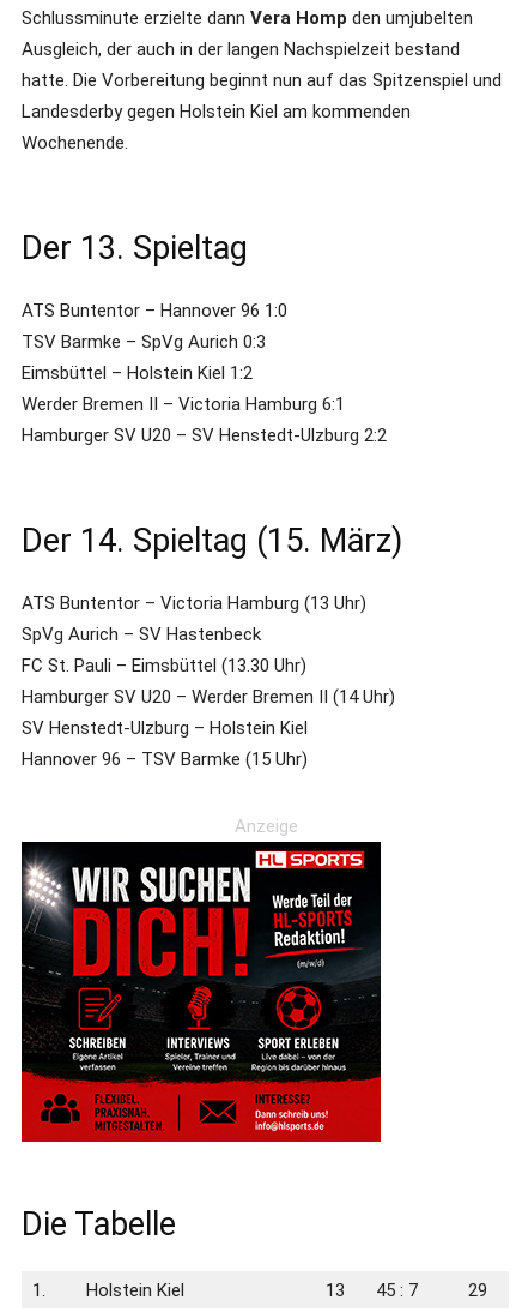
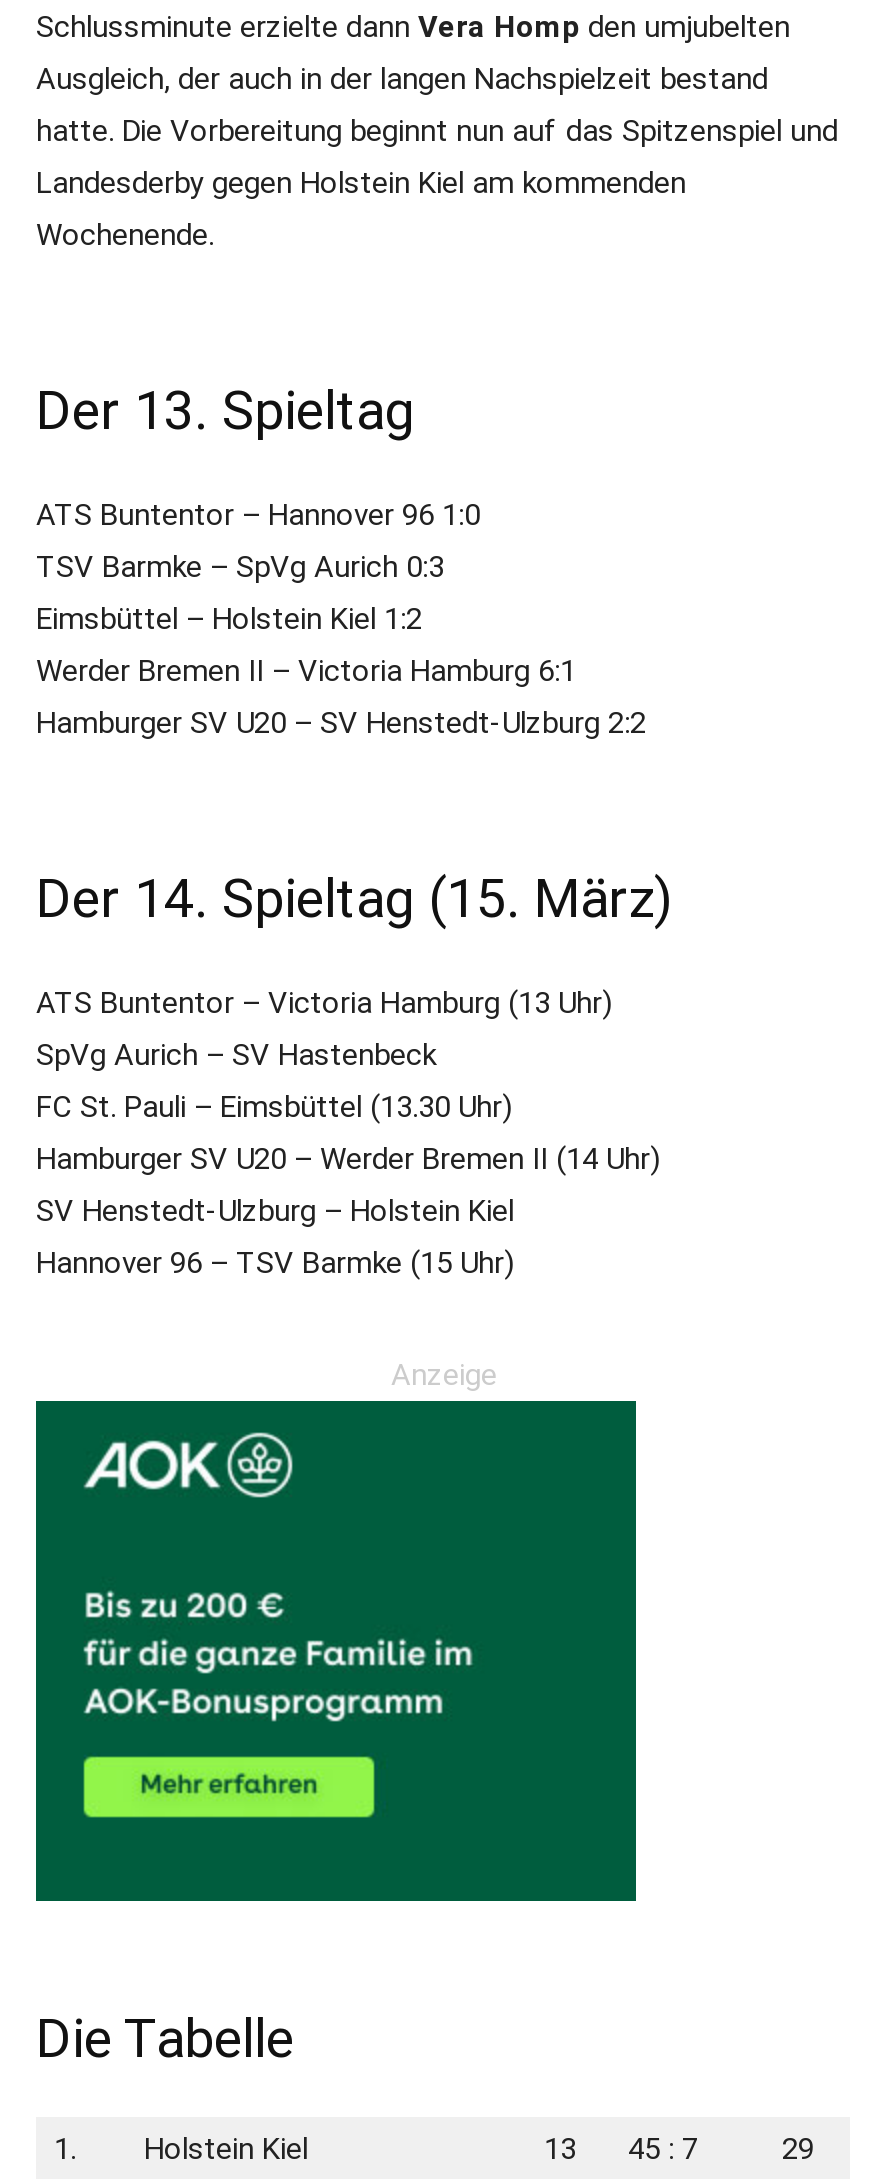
- [image]
+ [image]
